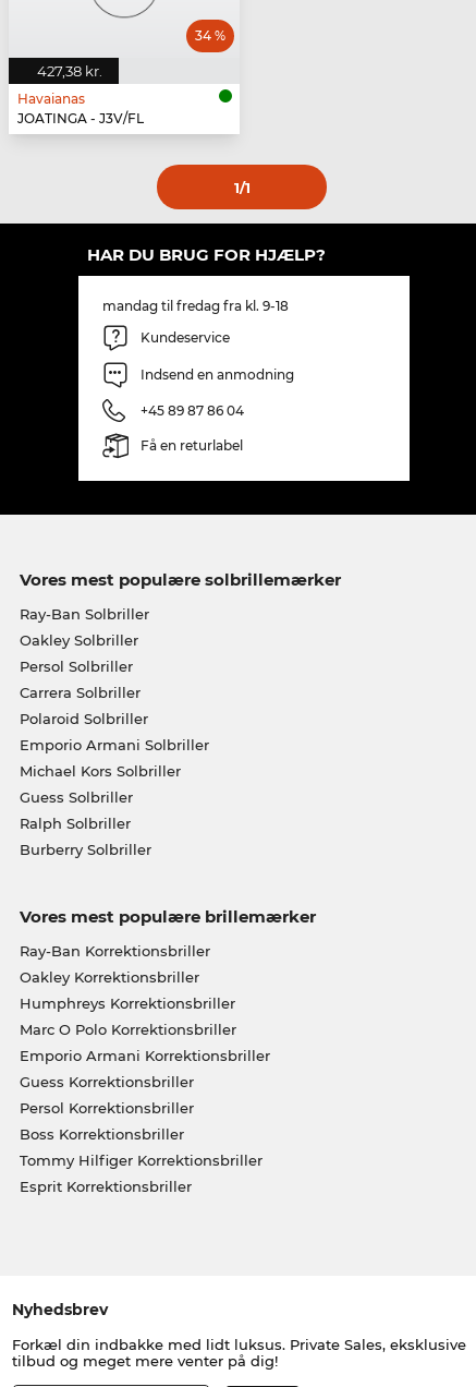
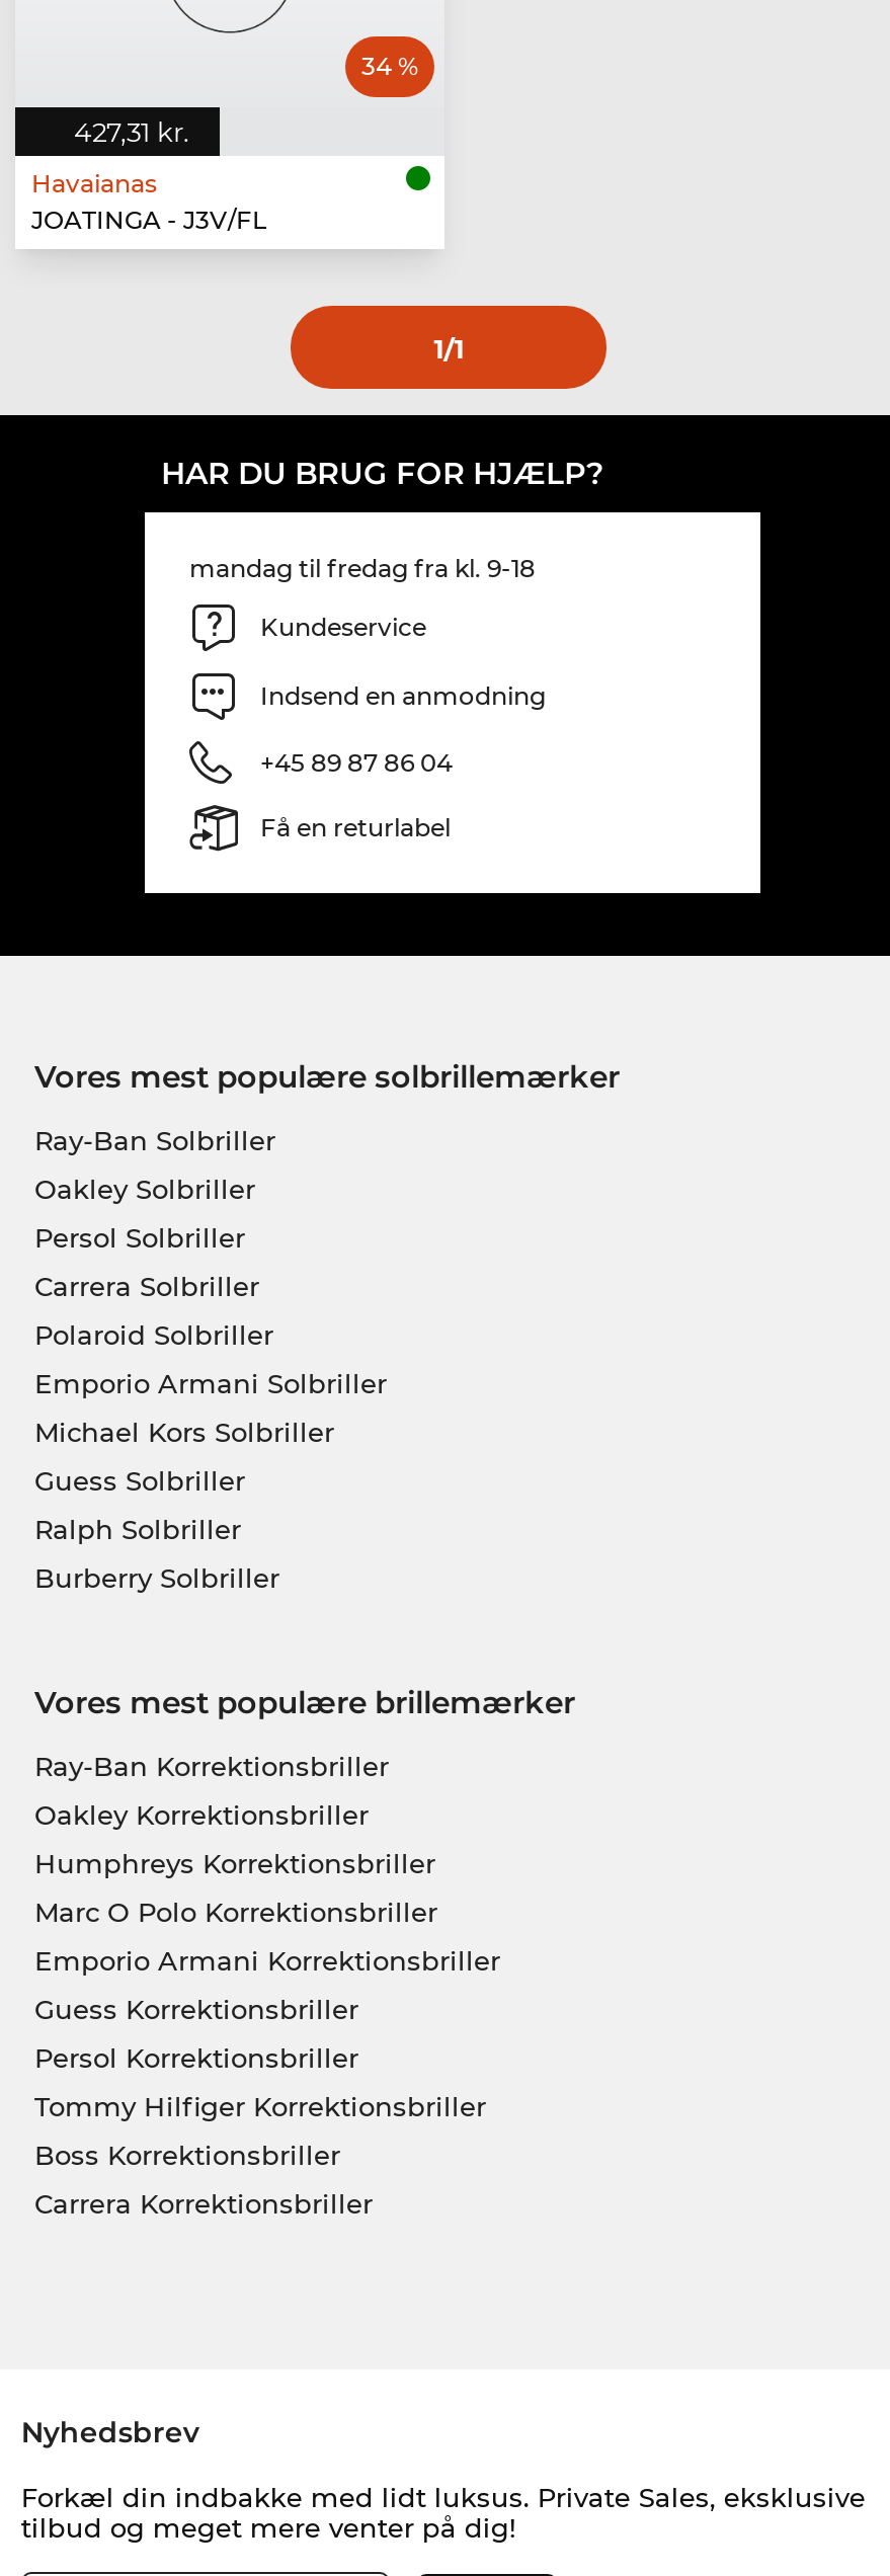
- 427,38 kr.
+ 427,31 kr.

moved down: Boss Korrektionsbriller

moved up: Tommy Hilfiger Korrektionsbriller

- Esprit Korrektionsbriller
+ Carrera Korrektionsbriller
